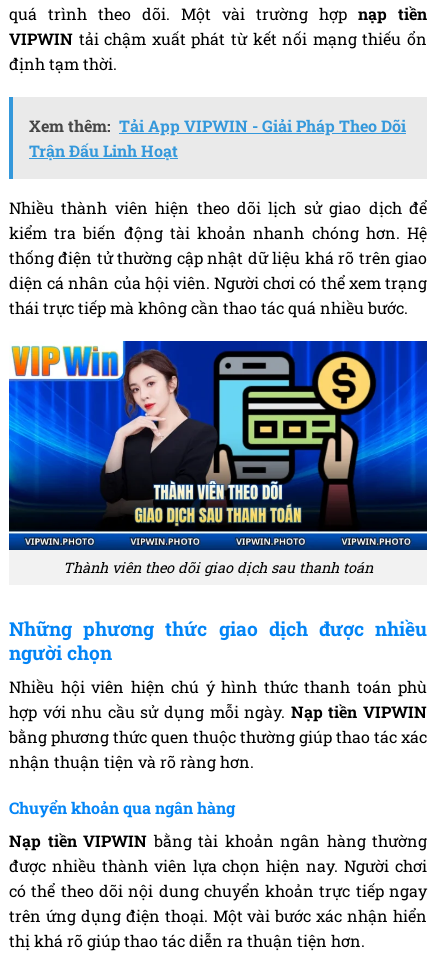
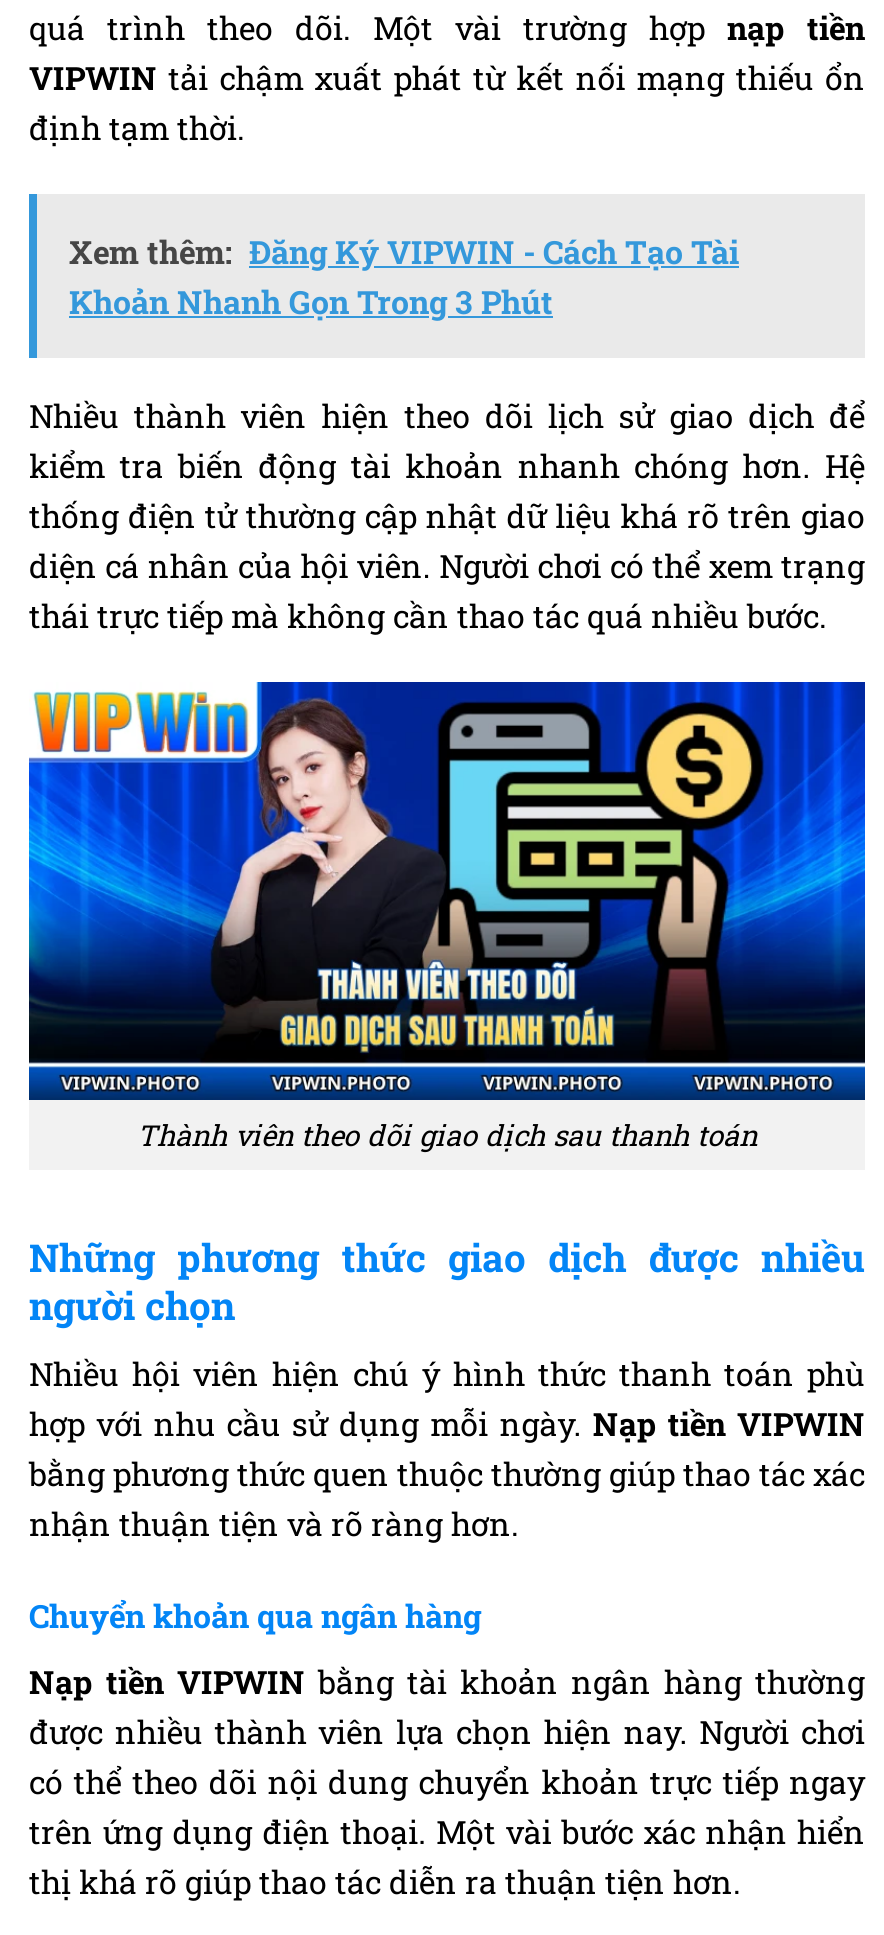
- Xem thêm: Tải App VIPWIN - Giải Pháp Theo Dõi
- Trận Đấu Linh Hoạt
+ Xem thêm: Đăng Ký VIPWIN - Cách Tạo Tài
+ Khoản Nhanh Gọn Trong 3 Phút
